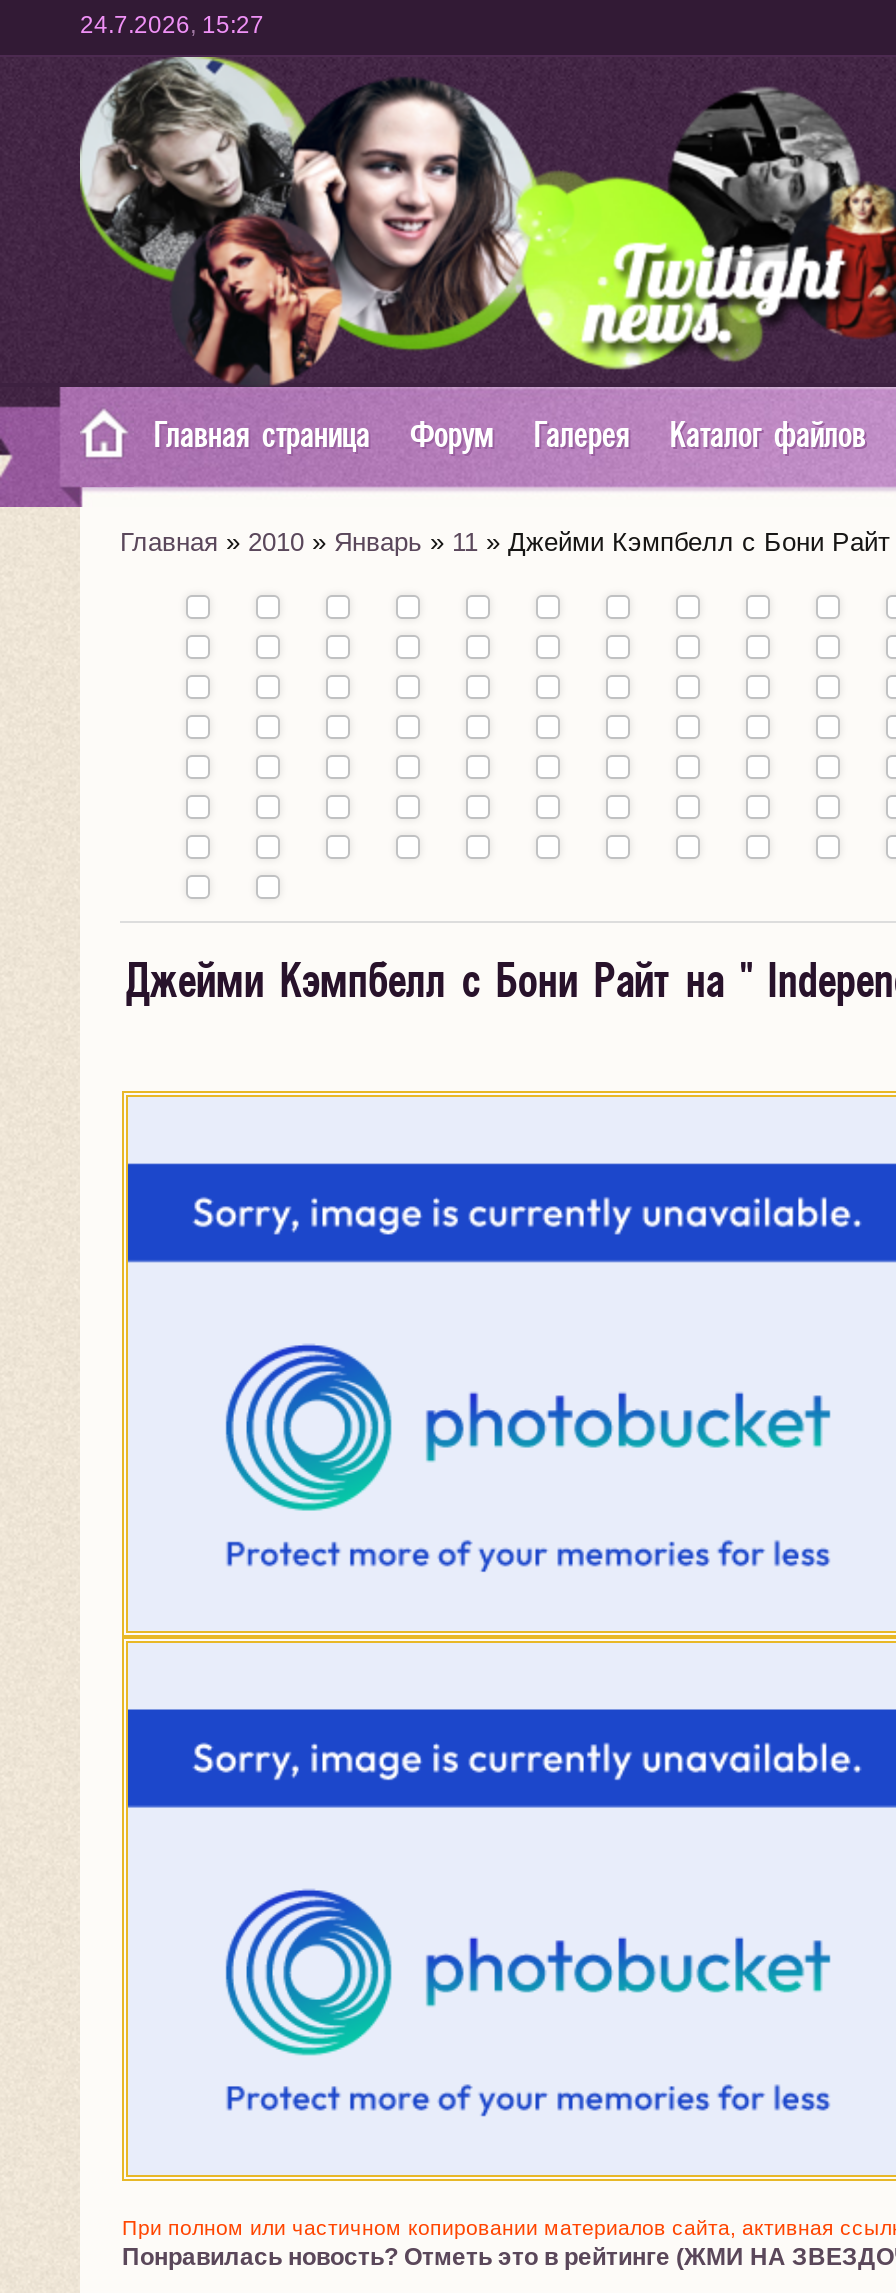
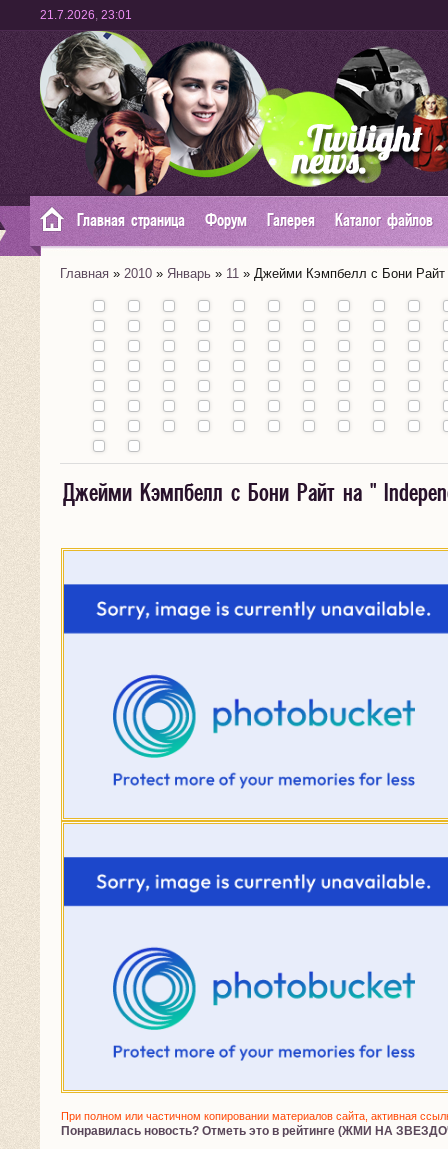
- 24.7.2026, 15:27
+ 21.7.2026, 23:01
